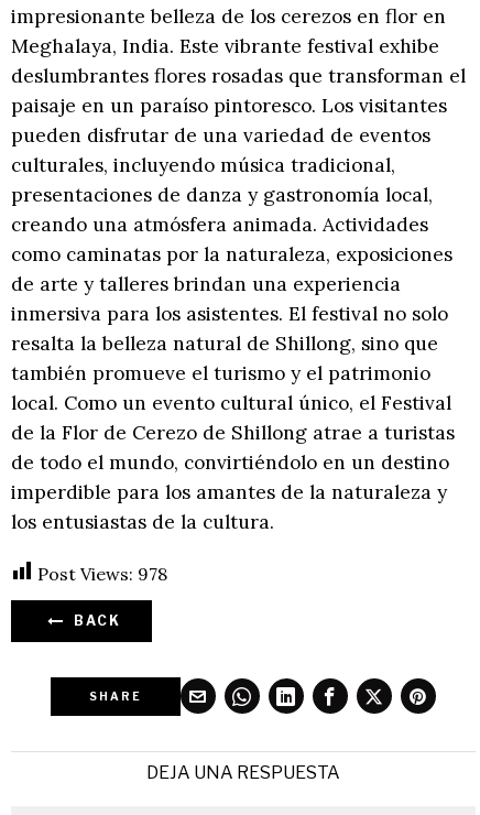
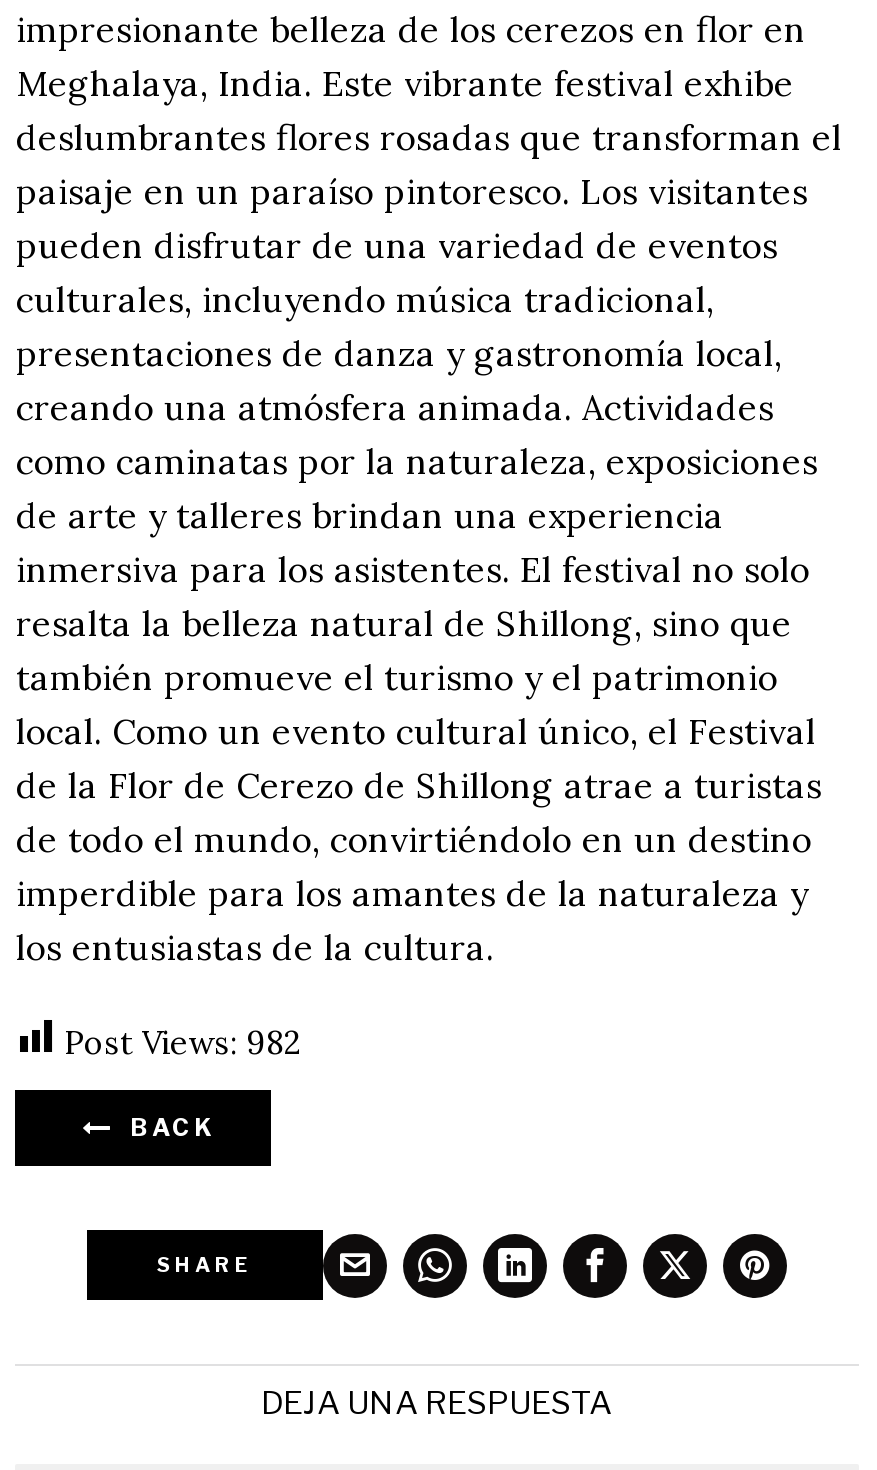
- Post Views: 978
+ Post Views: 982
